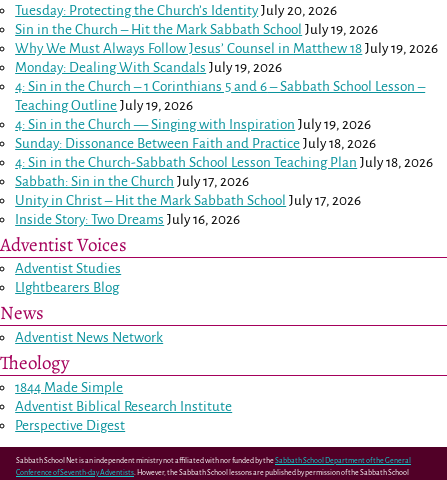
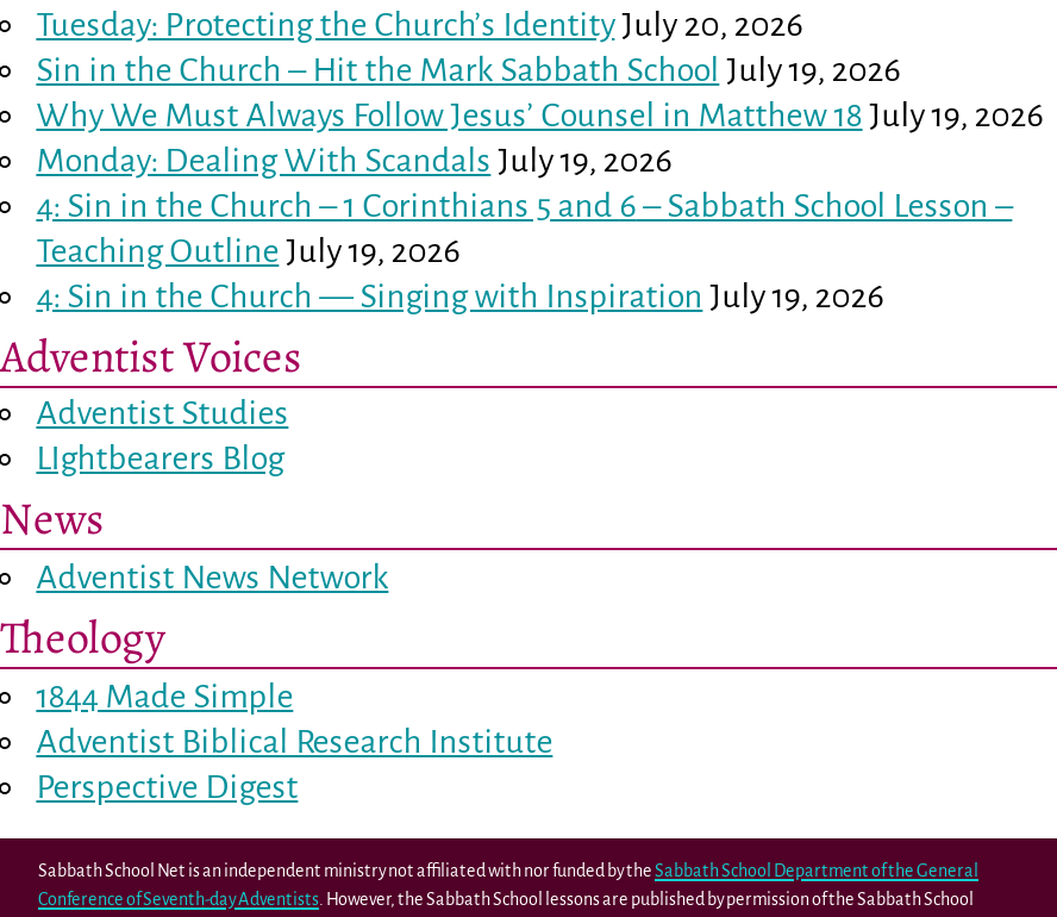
- Sunday: Dissonance Between Faith and Practice July 18, 2026
- 4: Sin in the Church-Sabbath School Lesson Teaching Plan July 18, 2026
- Sabbath: Sin in the Church July 17, 2026
- Unity in Christ – Hit the Mark Sabbath School July 17, 2026
- Inside Story: Two Dreams July 16, 2026
